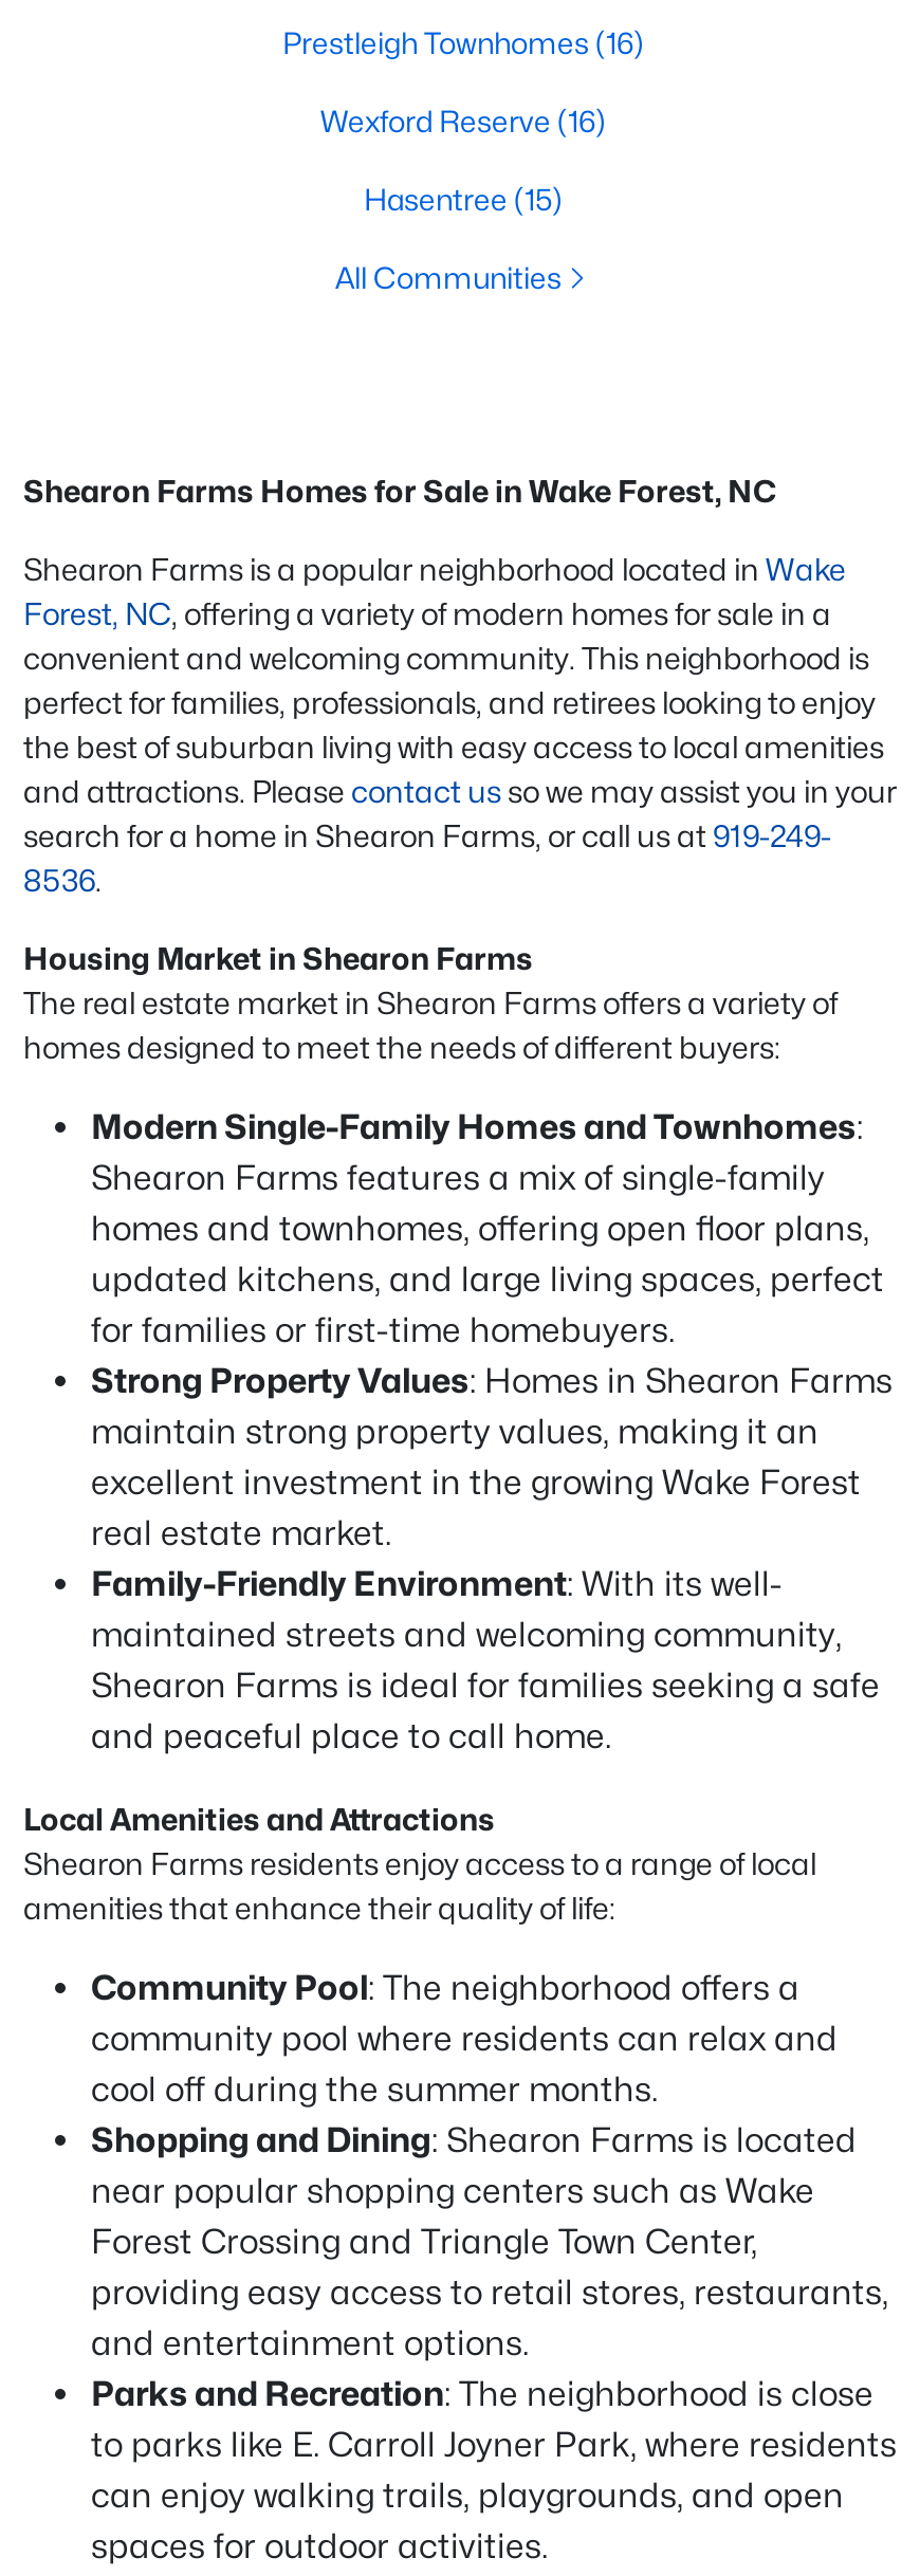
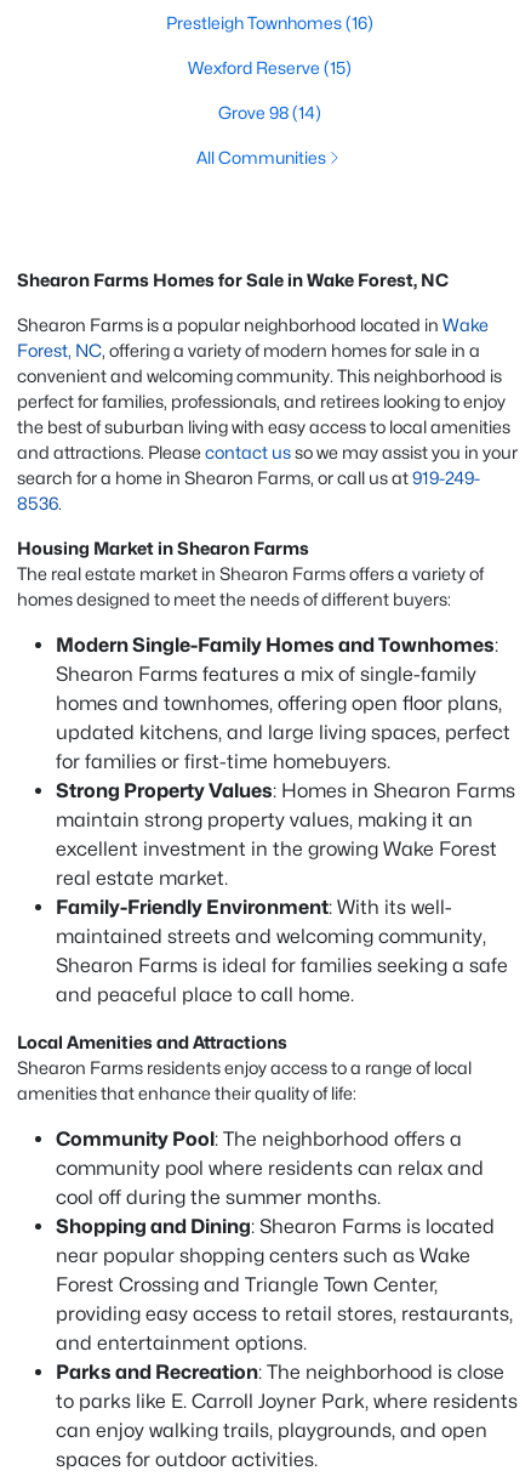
- Wexford Reserve (16)
+ Wexford Reserve (15)

- Hasentree (15)
+ Grove 98 (14)
